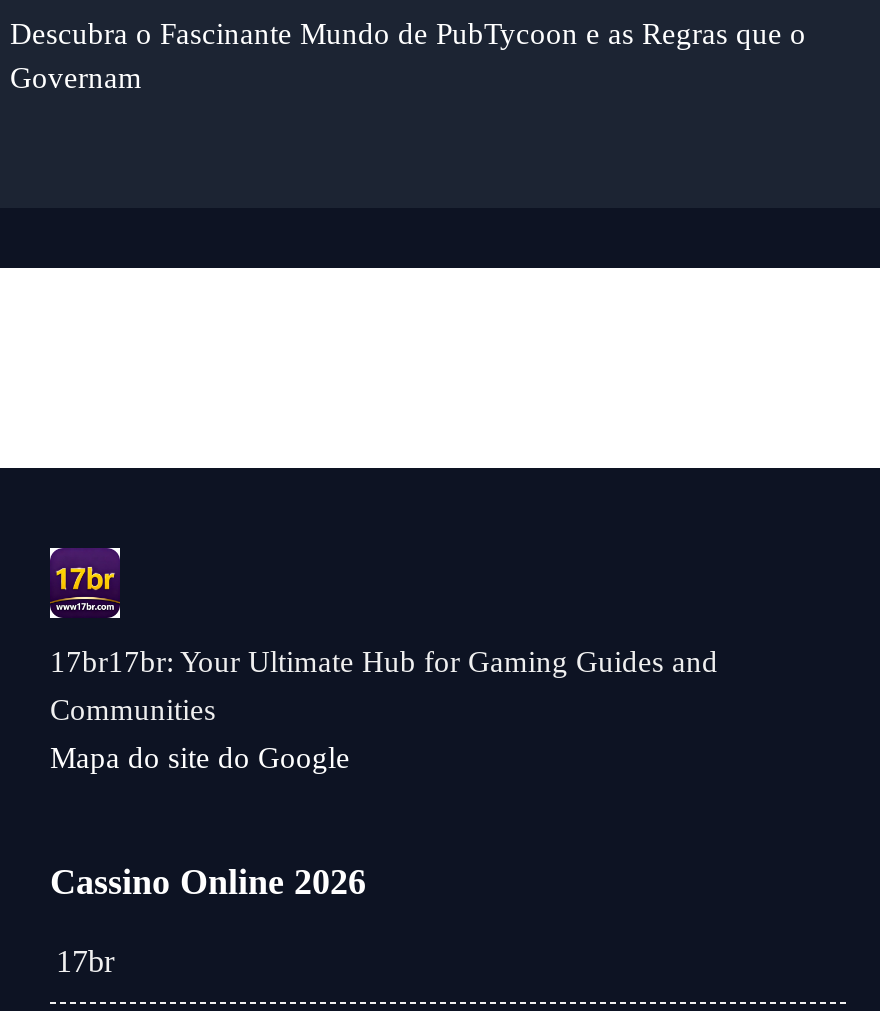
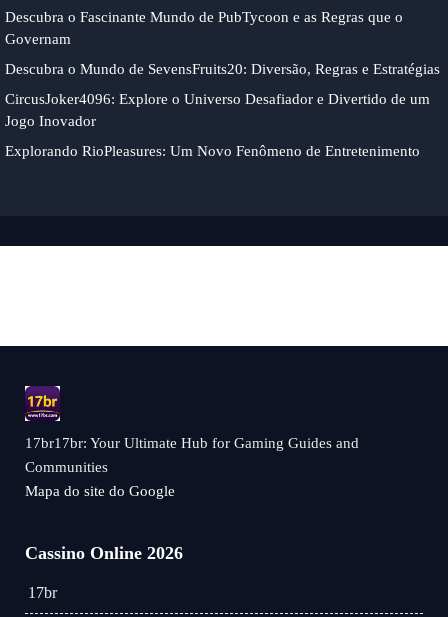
+ Descubra o Mundo de SevensFruits20: Diversão, Regras e Estratégias
+ CircusJoker4096: Explore o Universo Desafiador e Divertido de um
+ Jogo Inovador
+ Explorando RioPleasures: Um Novo Fenômeno de Entretenimento
